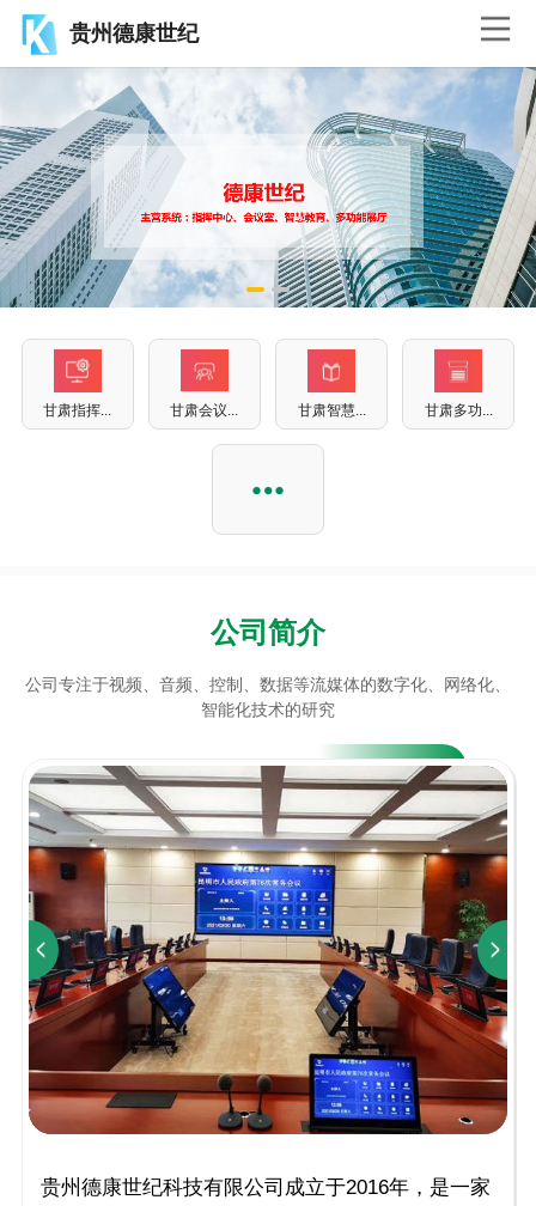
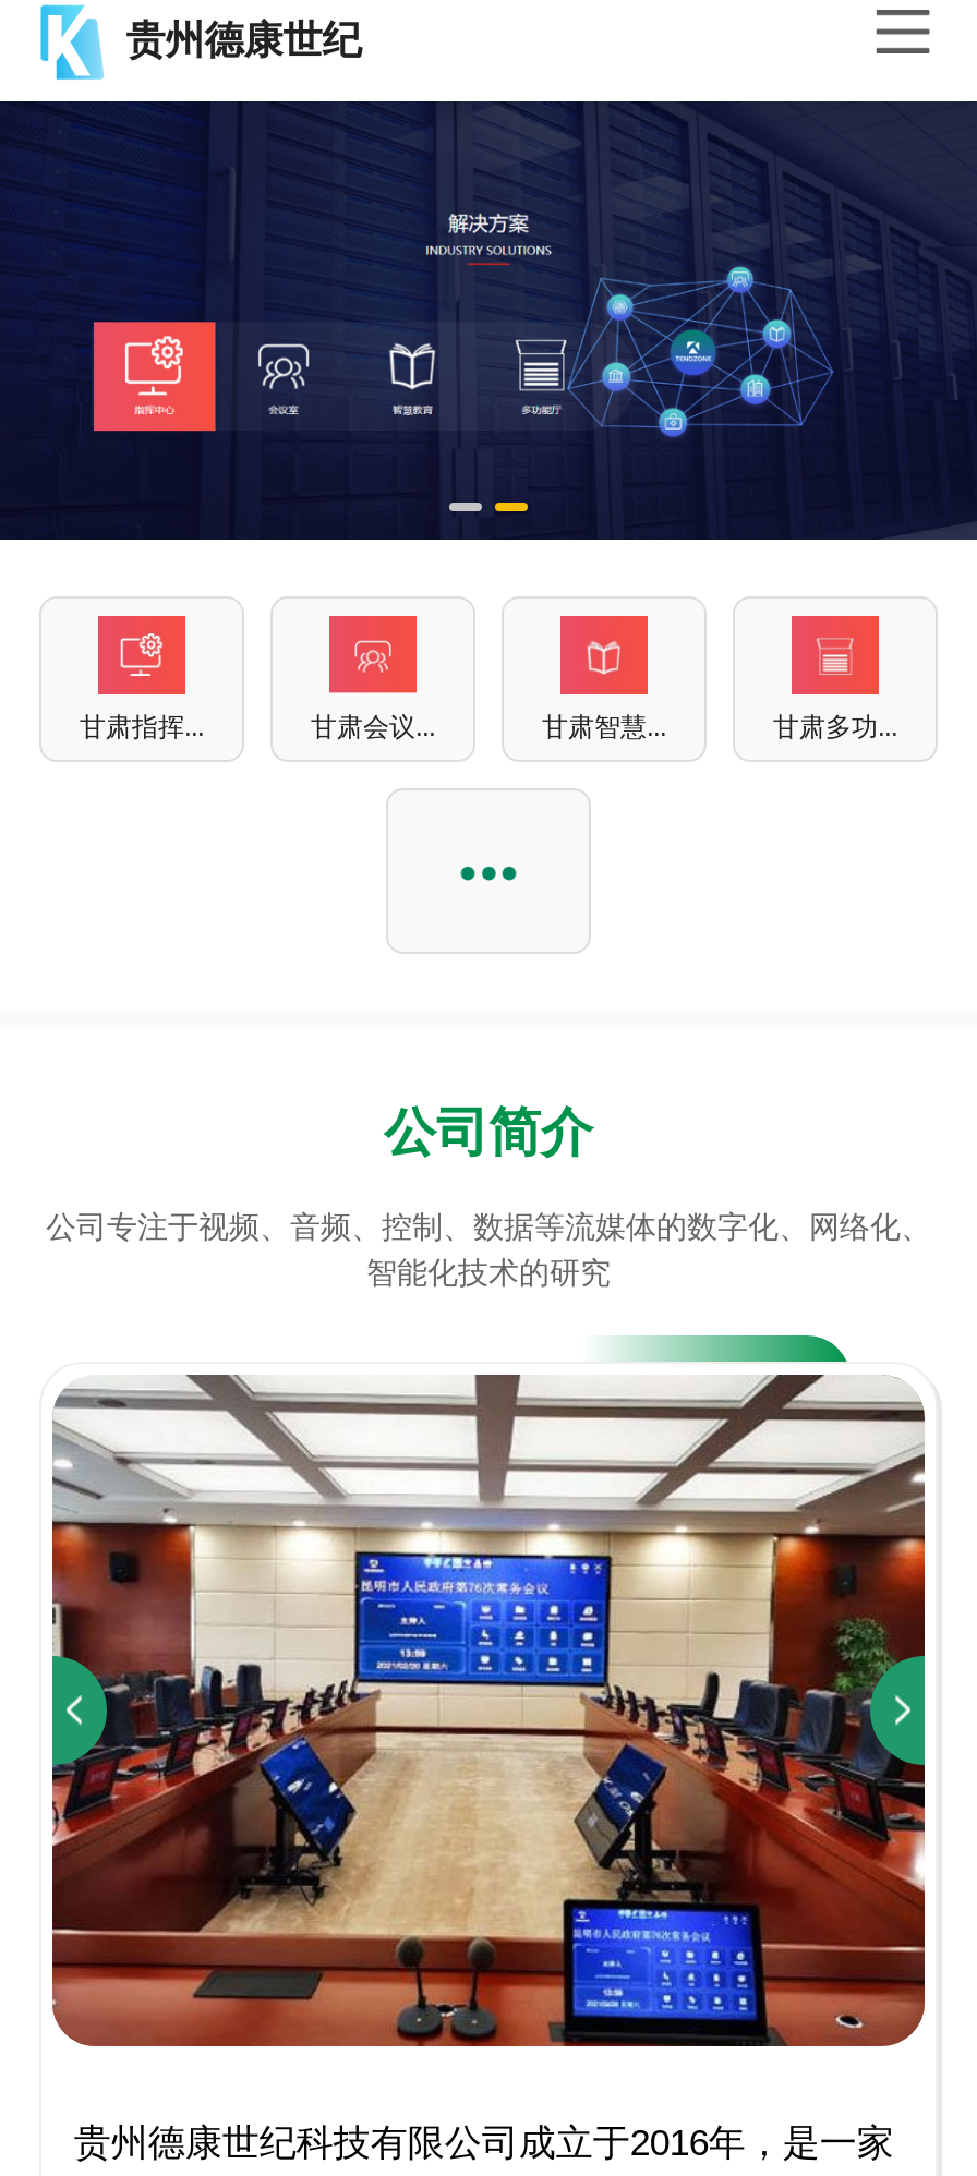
- [image]
+ [image]
